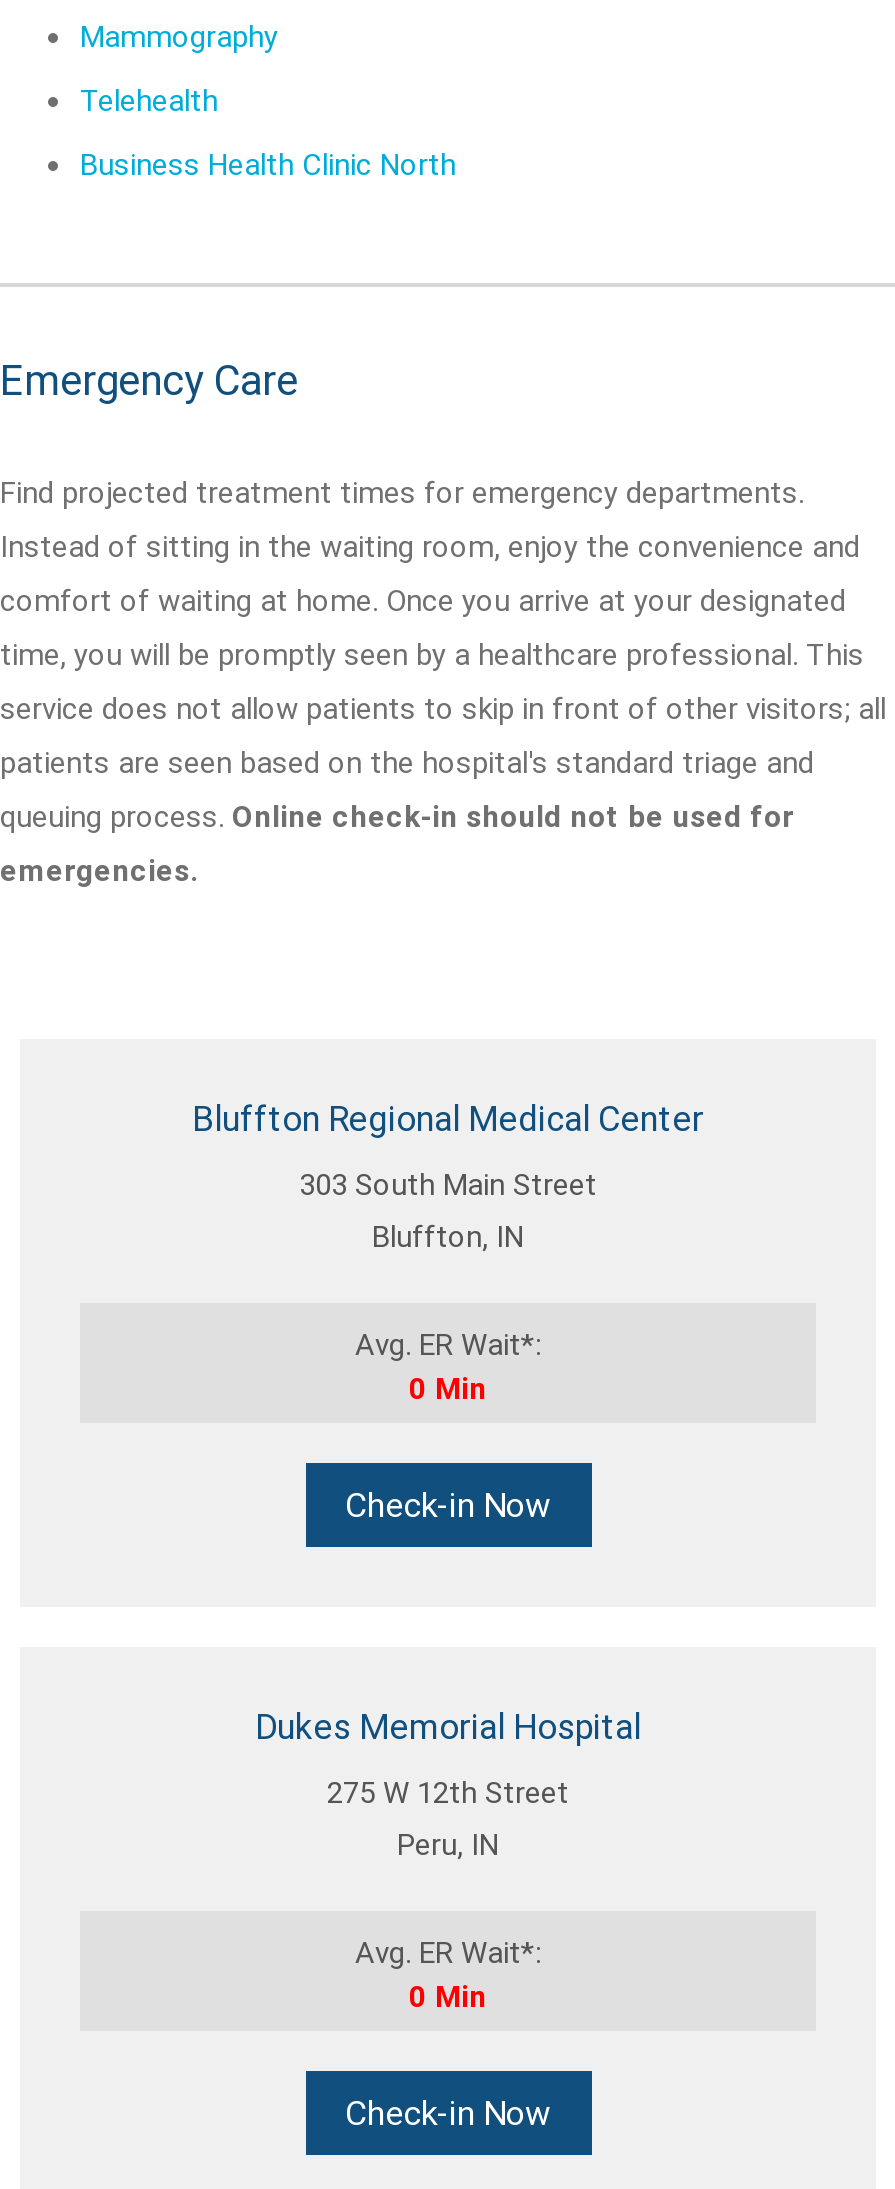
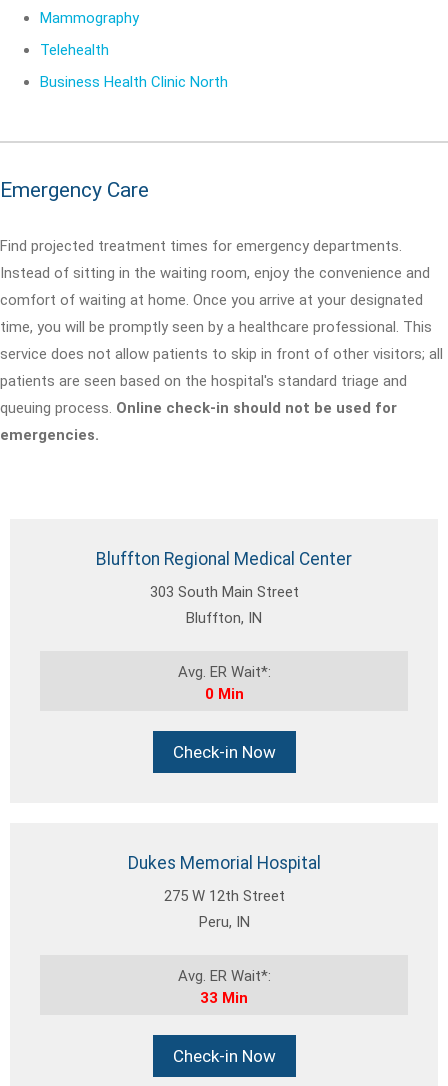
- 0 Min
+ 33 Min
